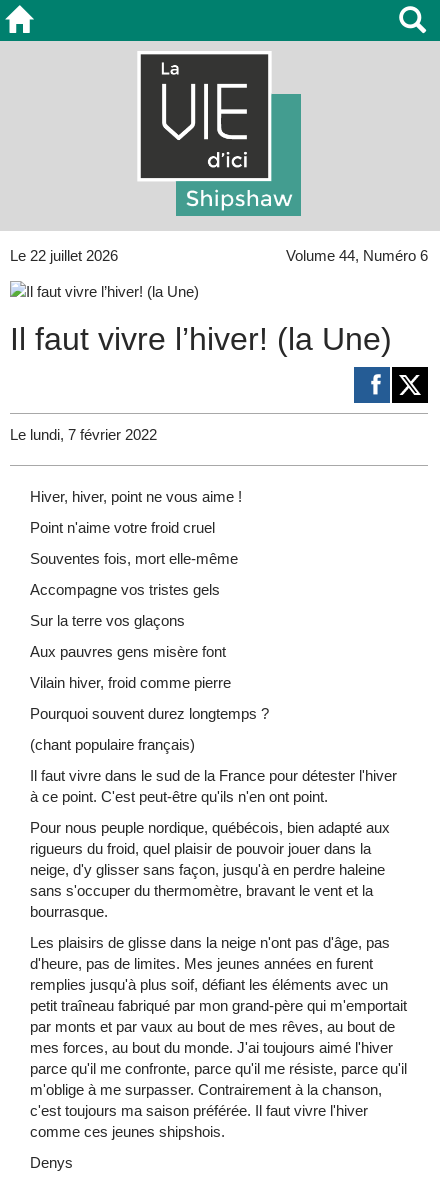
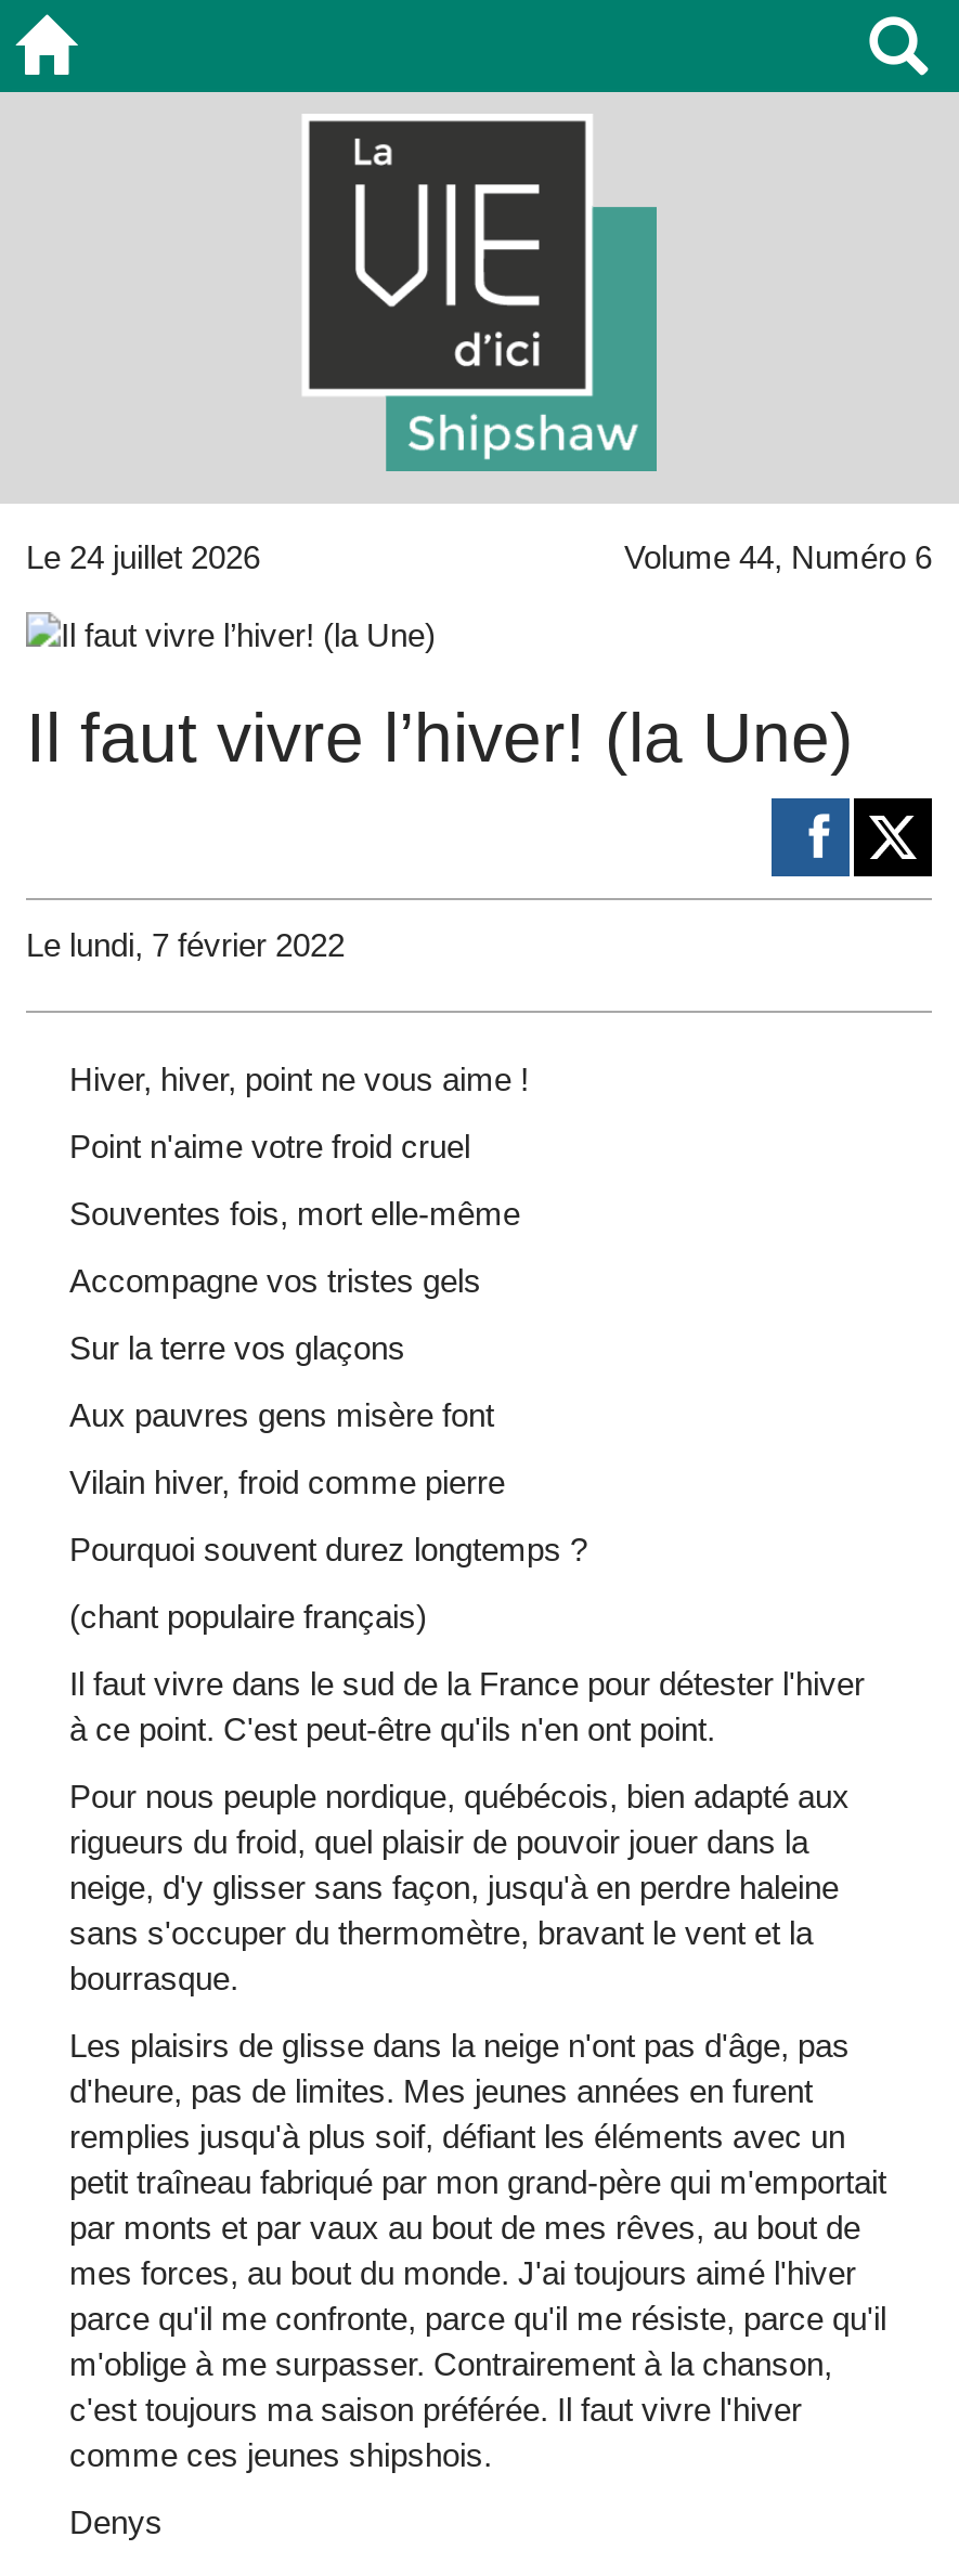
- Le 22 juillet 2026
+ Le 24 juillet 2026
